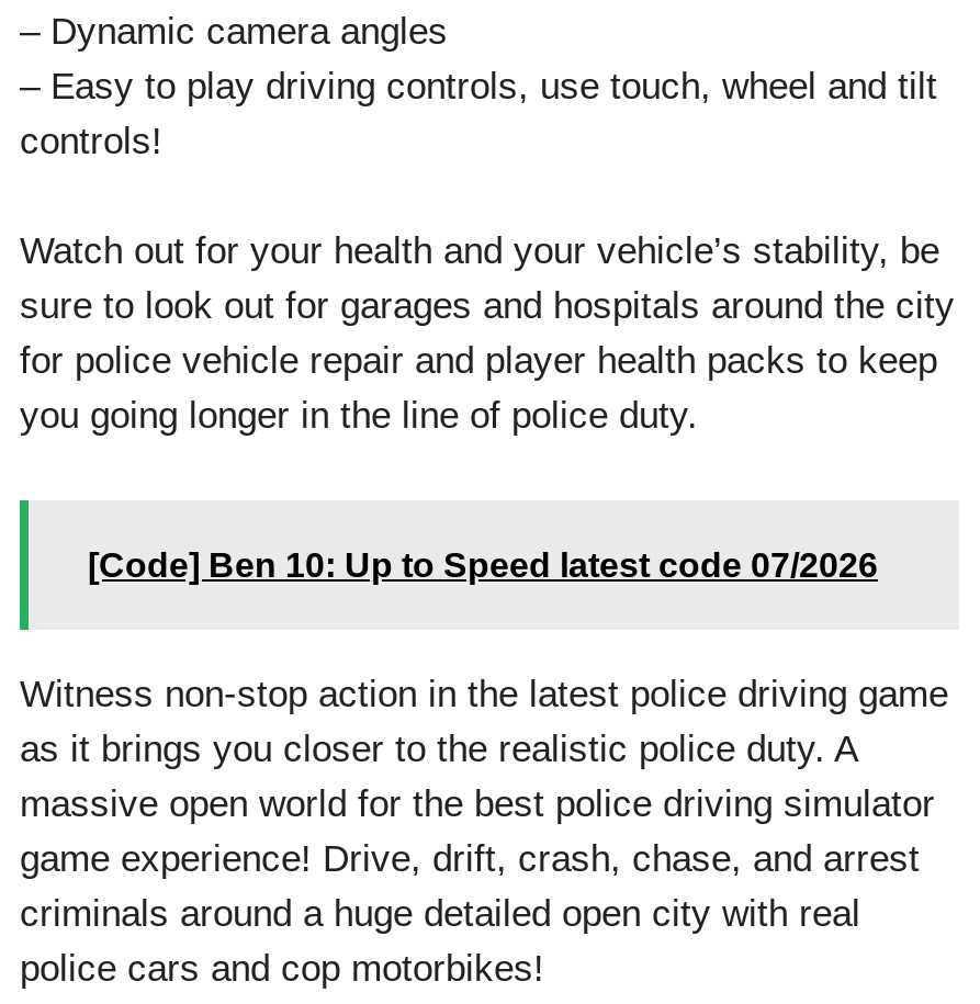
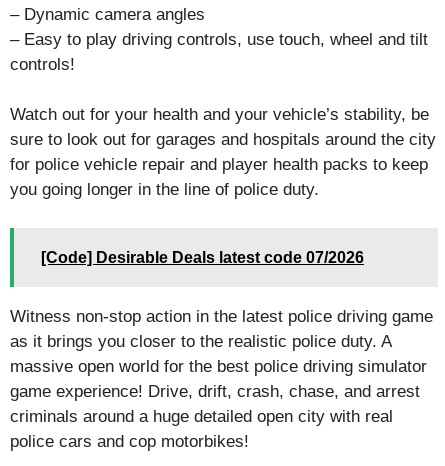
- [Code] Ben 10: Up to Speed latest code 07/2026
+ [Code] Desirable Deals latest code 07/2026
